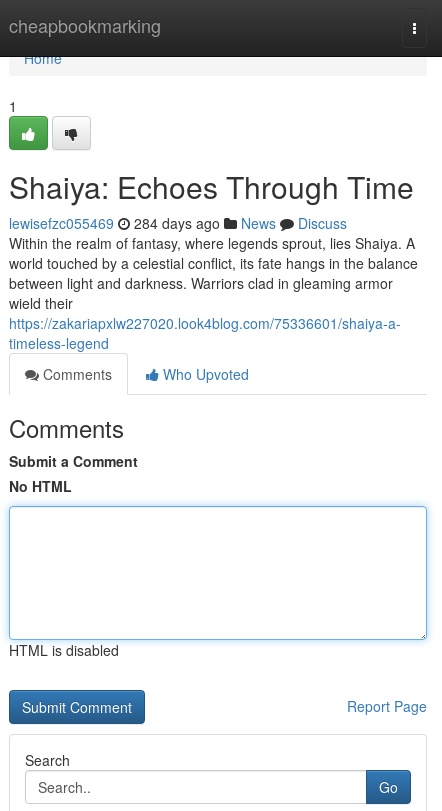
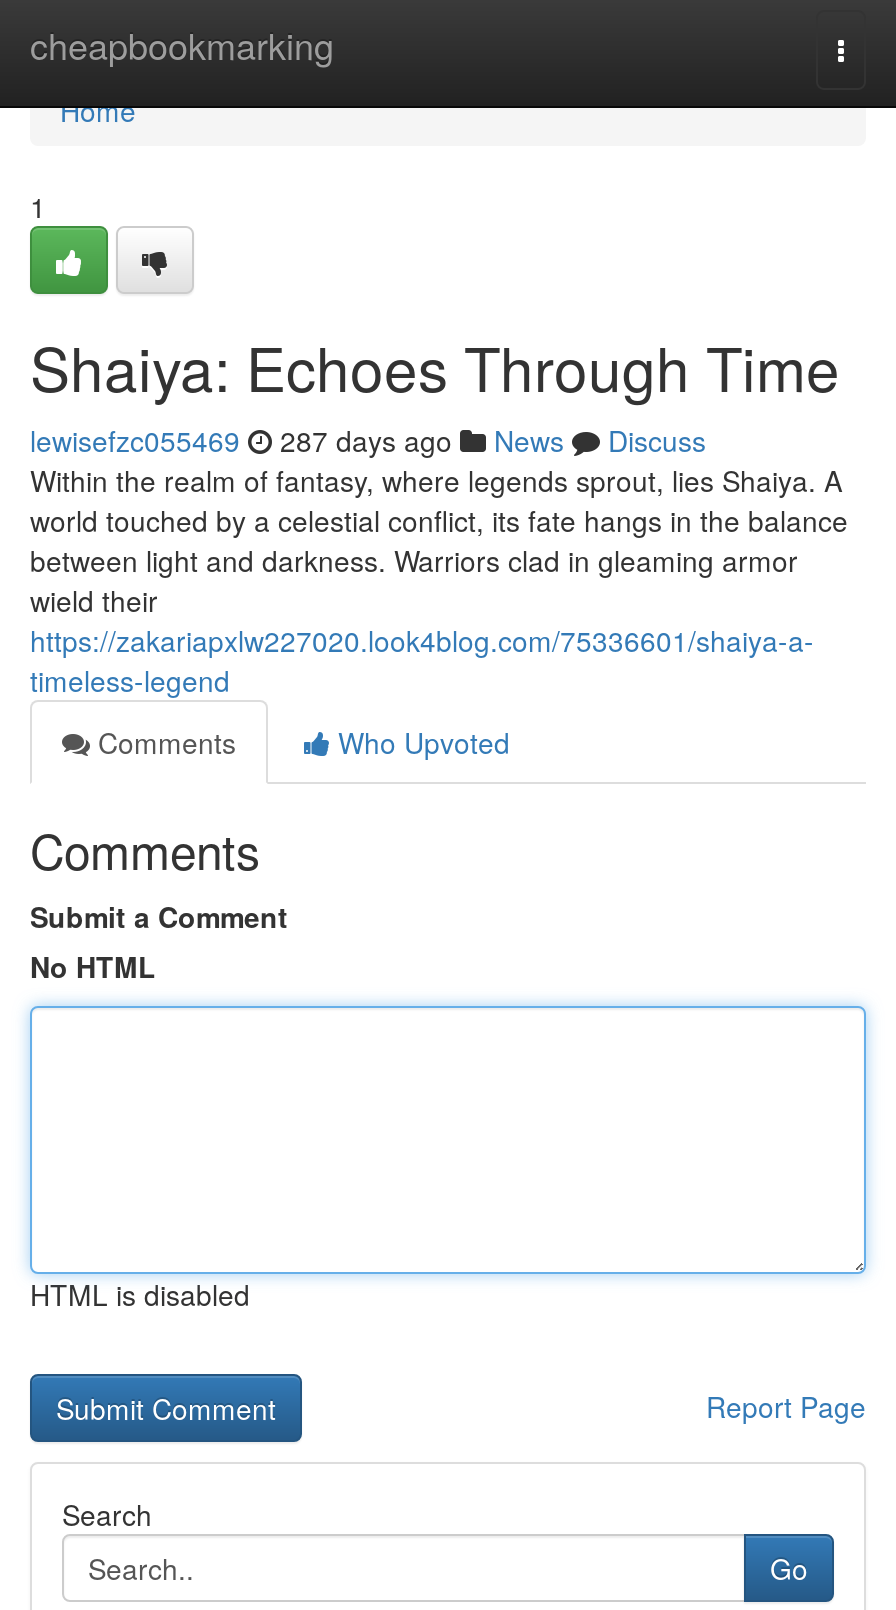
- lewisefzc055469 284 days ago News Discuss
+ lewisefzc055469 287 days ago News Discuss
